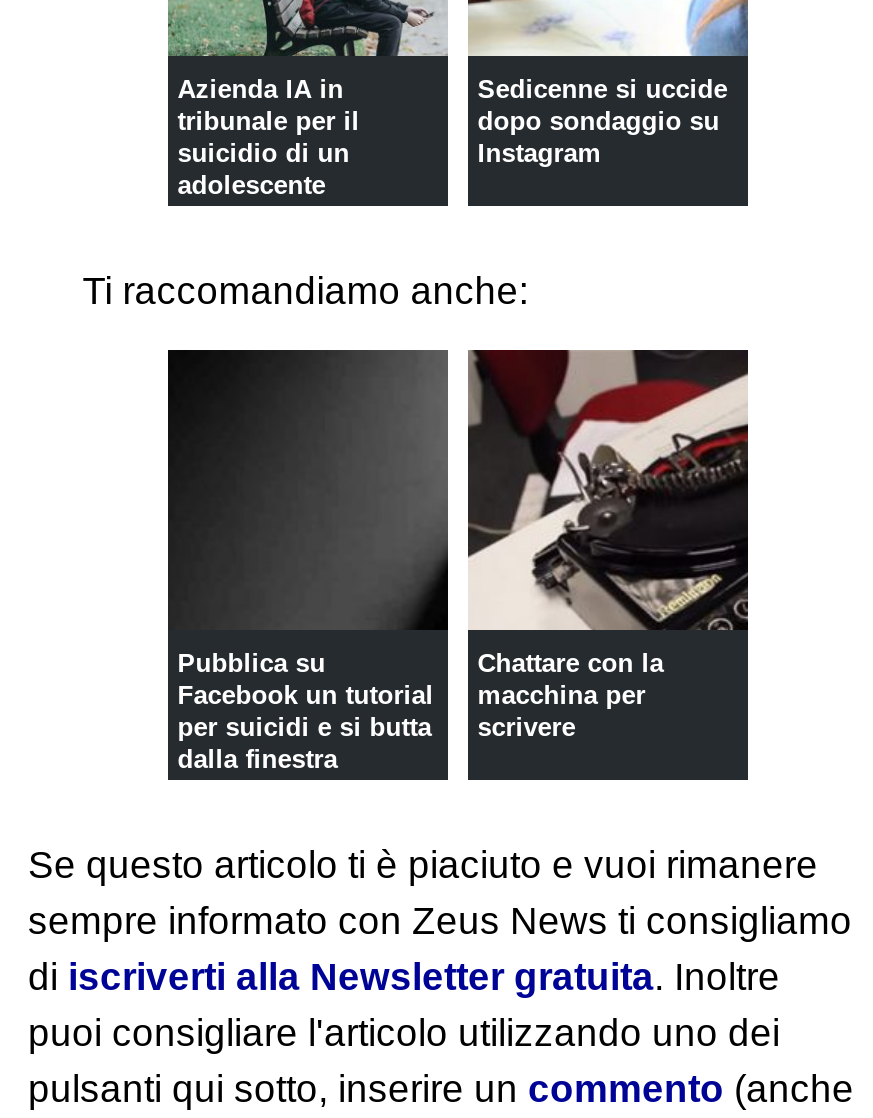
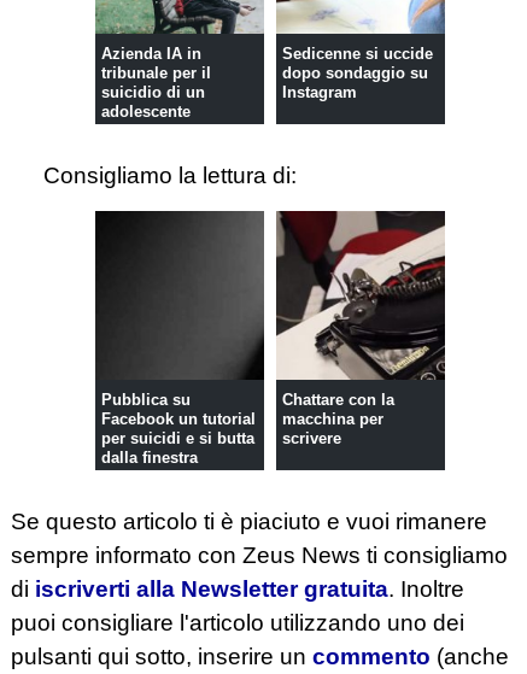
- Ti raccomandiamo anche:
+ Consigliamo la lettura di:
